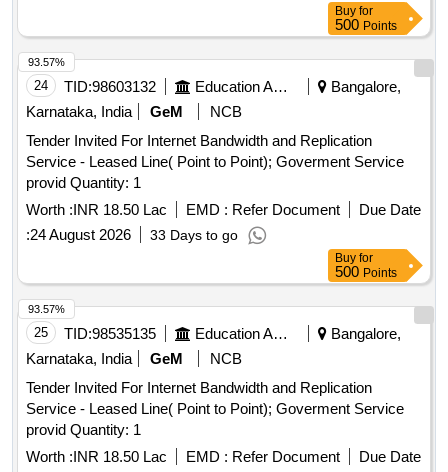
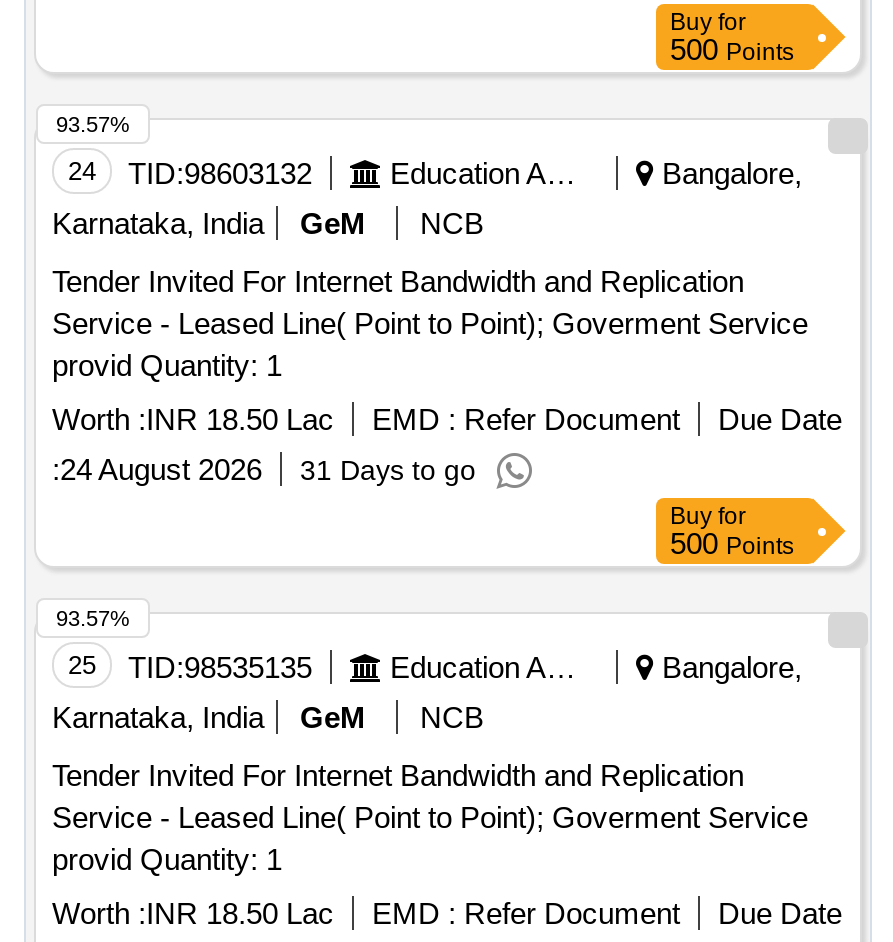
- :24 August 2026 33 Days to go
+ :24 August 2026 31 Days to go
